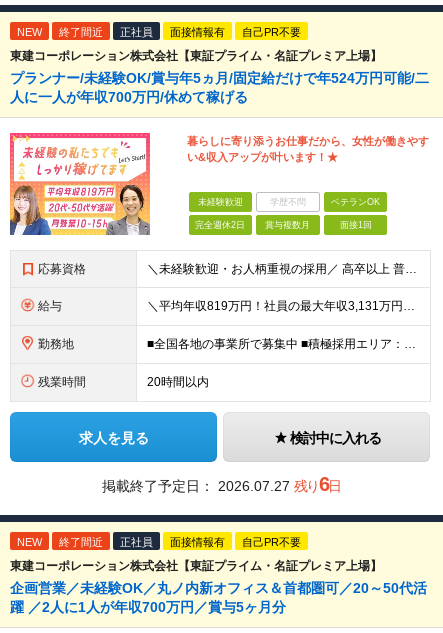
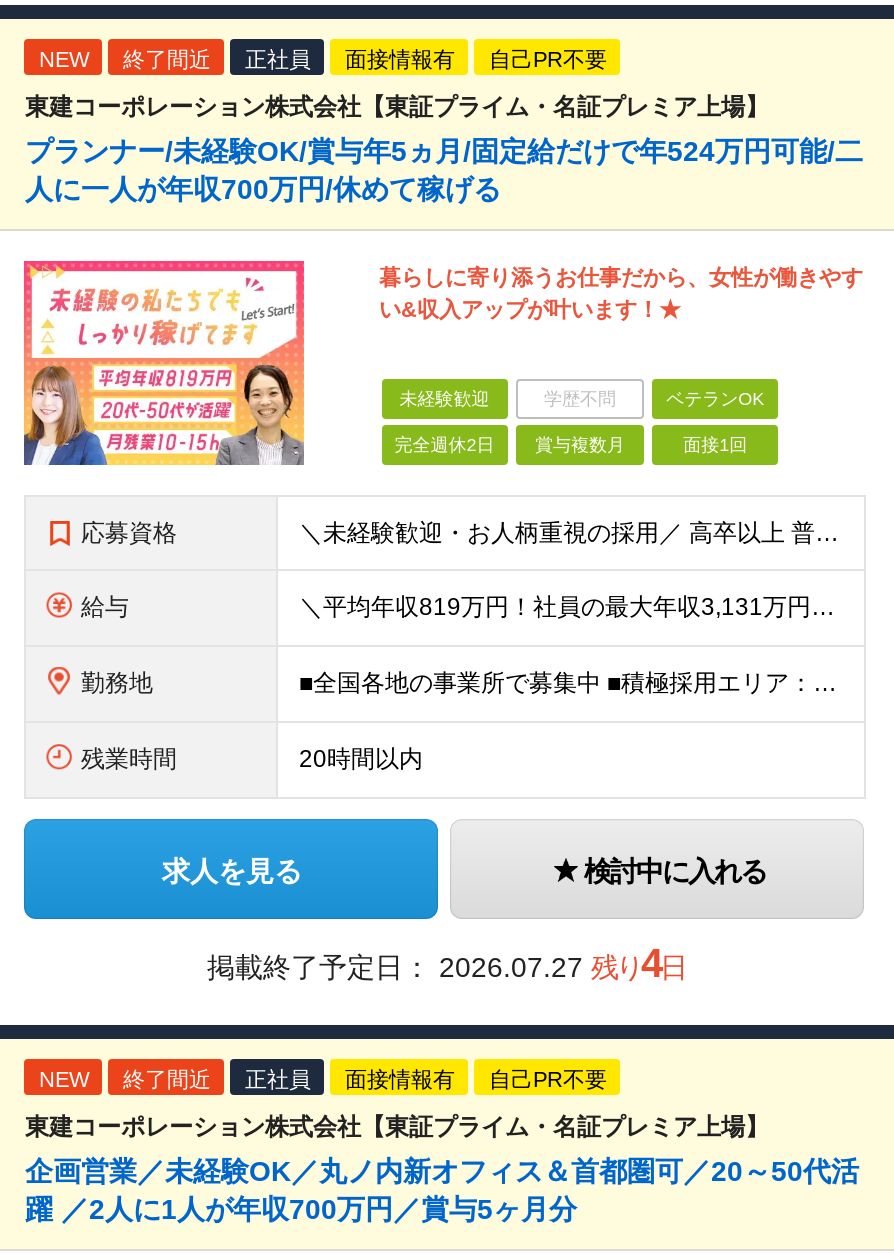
- 掲載終了予定日：2026.07.27 残り6日
+ 掲載終了予定日：2026.07.27 残り4日
